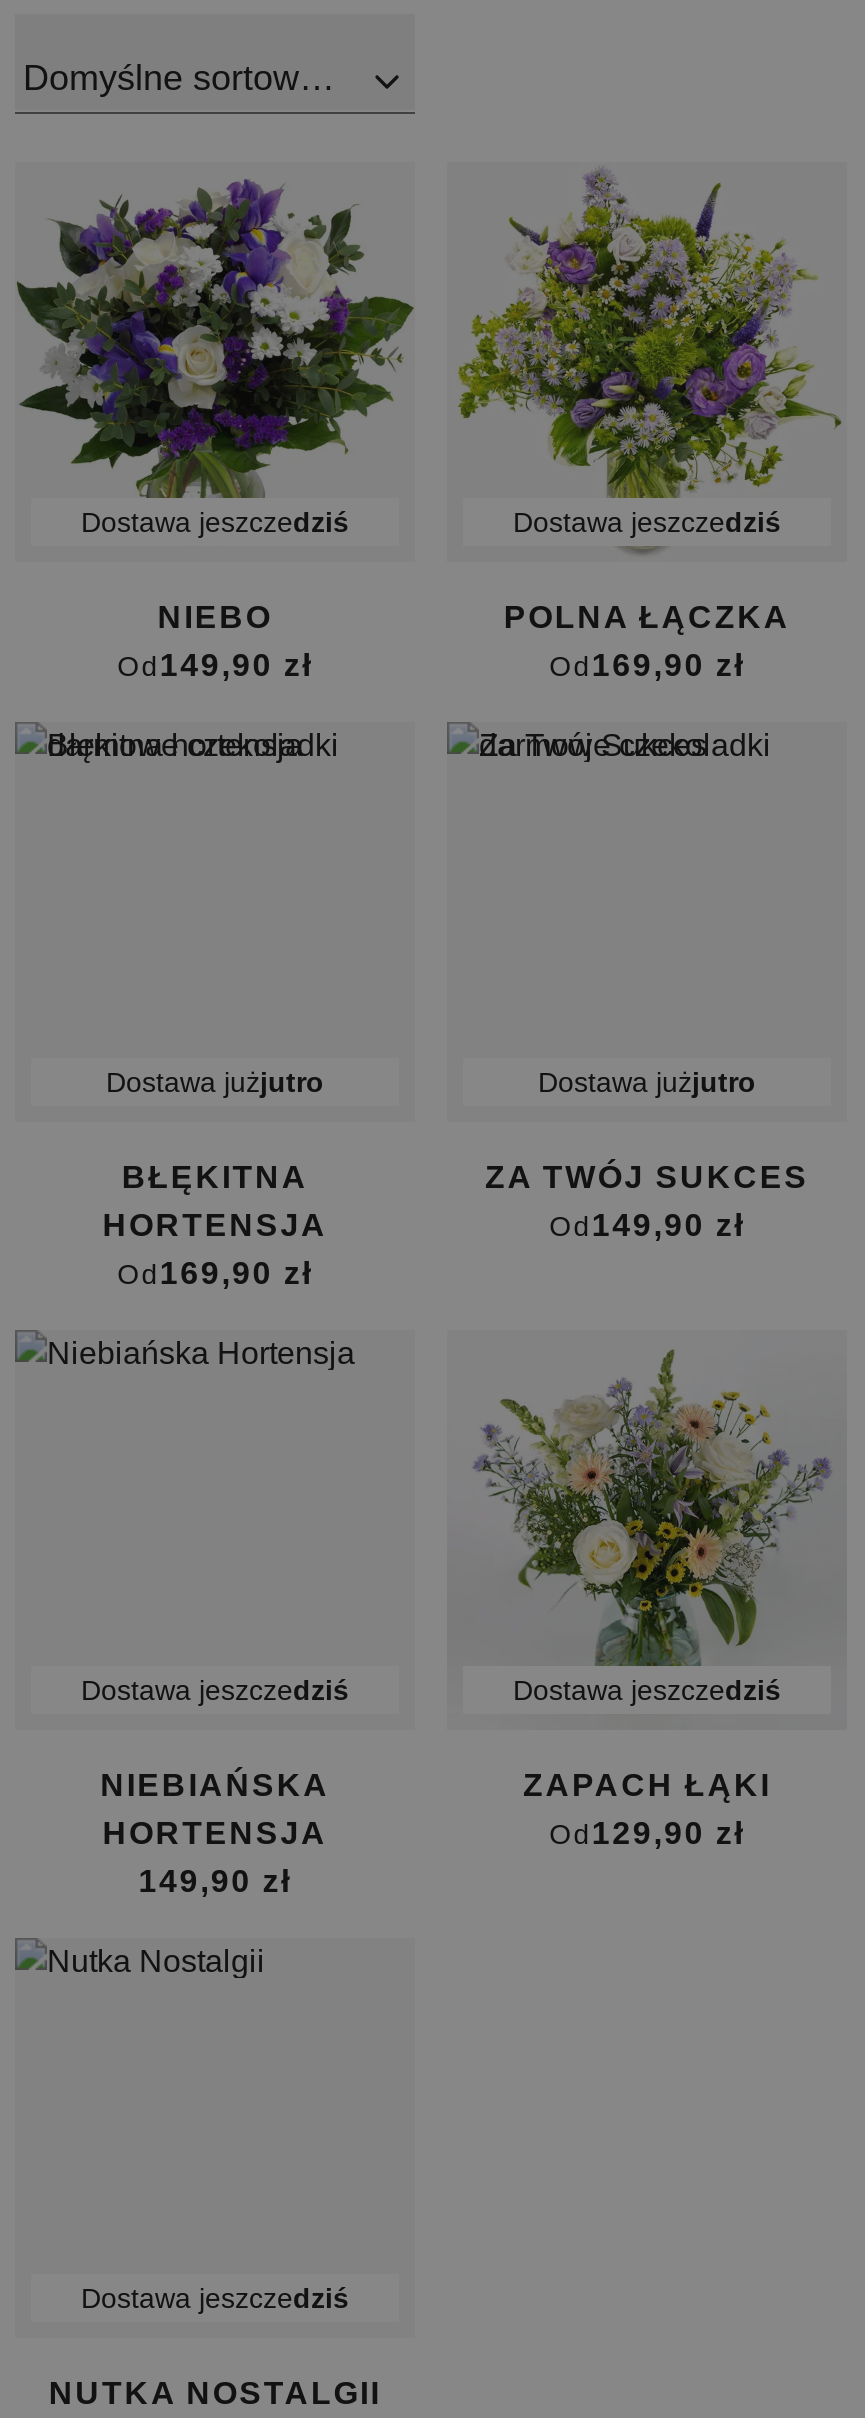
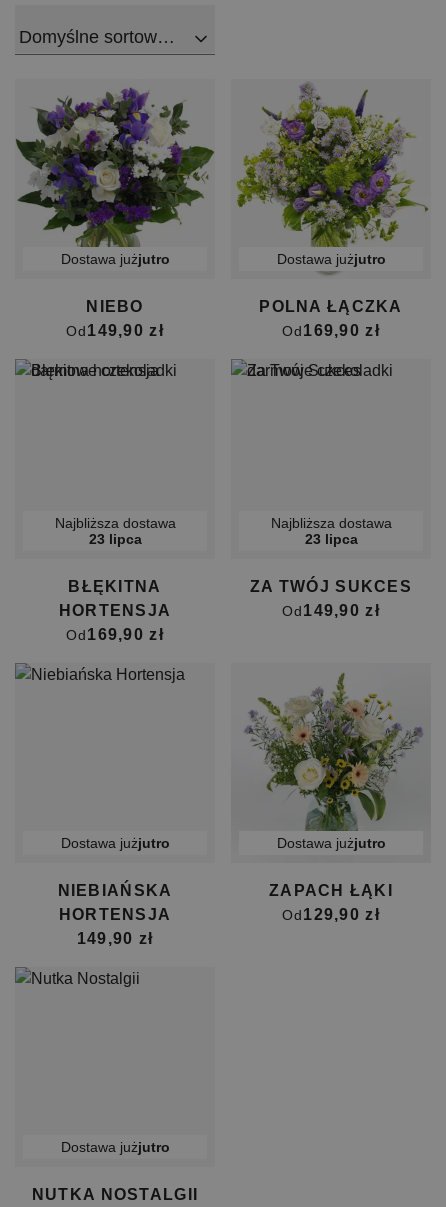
- Dostawa jeszczedziś
+ Dostawa jużjutro

- Dostawa jeszczedziś
+ Dostawa jużjutro

- Dostawa jużjutro
+ Najbliższa dostawa
+ 23 lipca

- Dostawa jużjutro
+ Najbliższa dostawa
+ 23 lipca

- Dostawa jeszczedziś
+ Dostawa jużjutro

- Dostawa jeszczedziś
+ Dostawa jużjutro

- Dostawa jeszczedziś
+ Dostawa jużjutro
